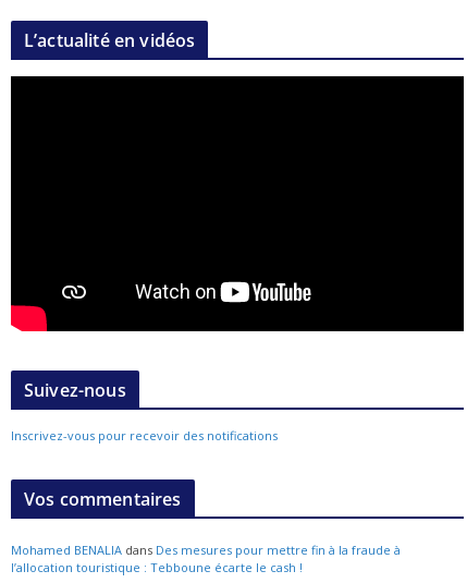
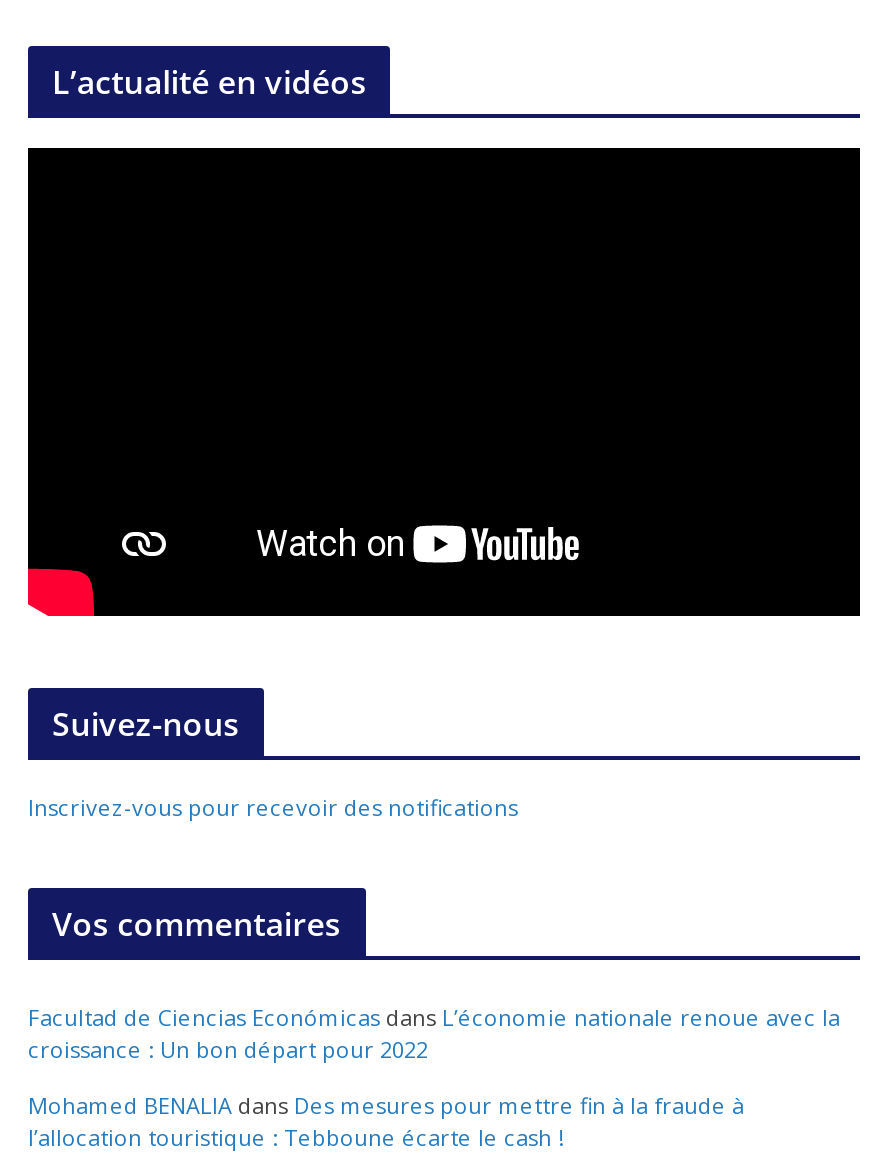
+ Facultad de Ciencias Económicas dans L’économie nationale renoue avec la
+ croissance : Un bon départ pour 2022
